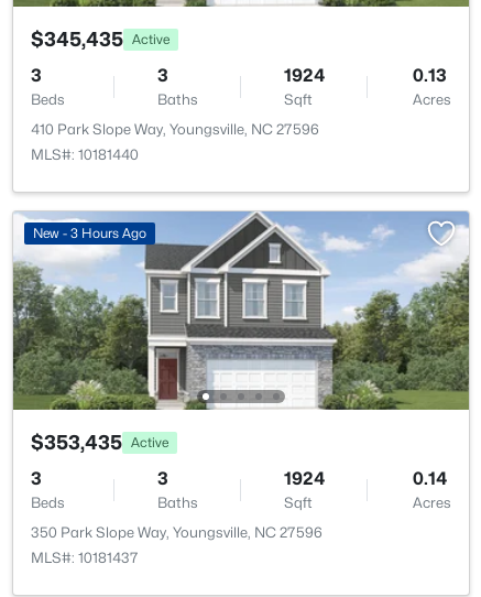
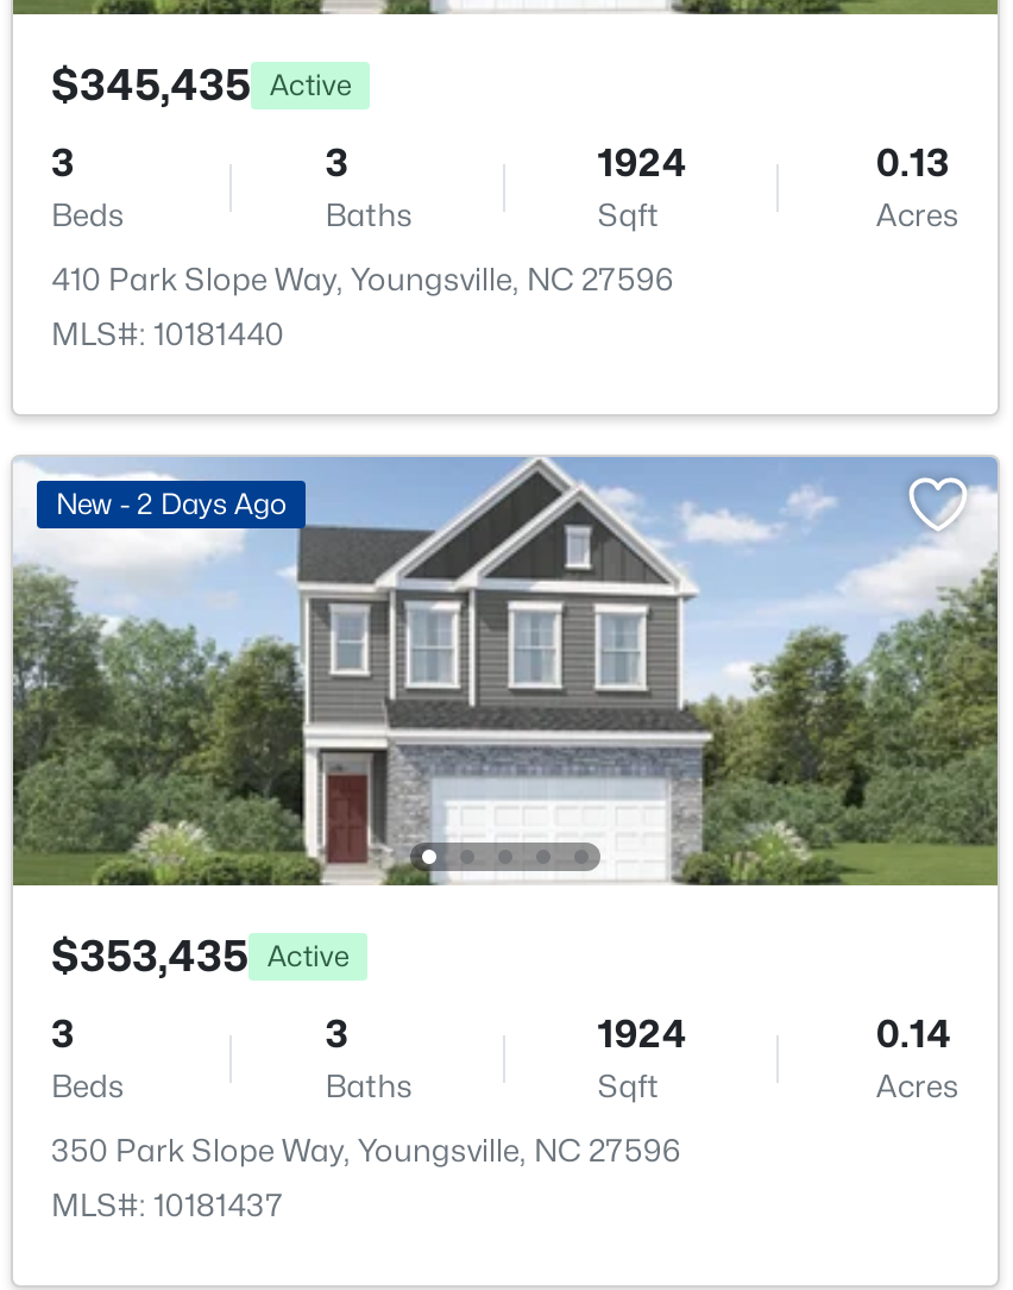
- New - 3 Hours Ago
+ New - 2 Days Ago
